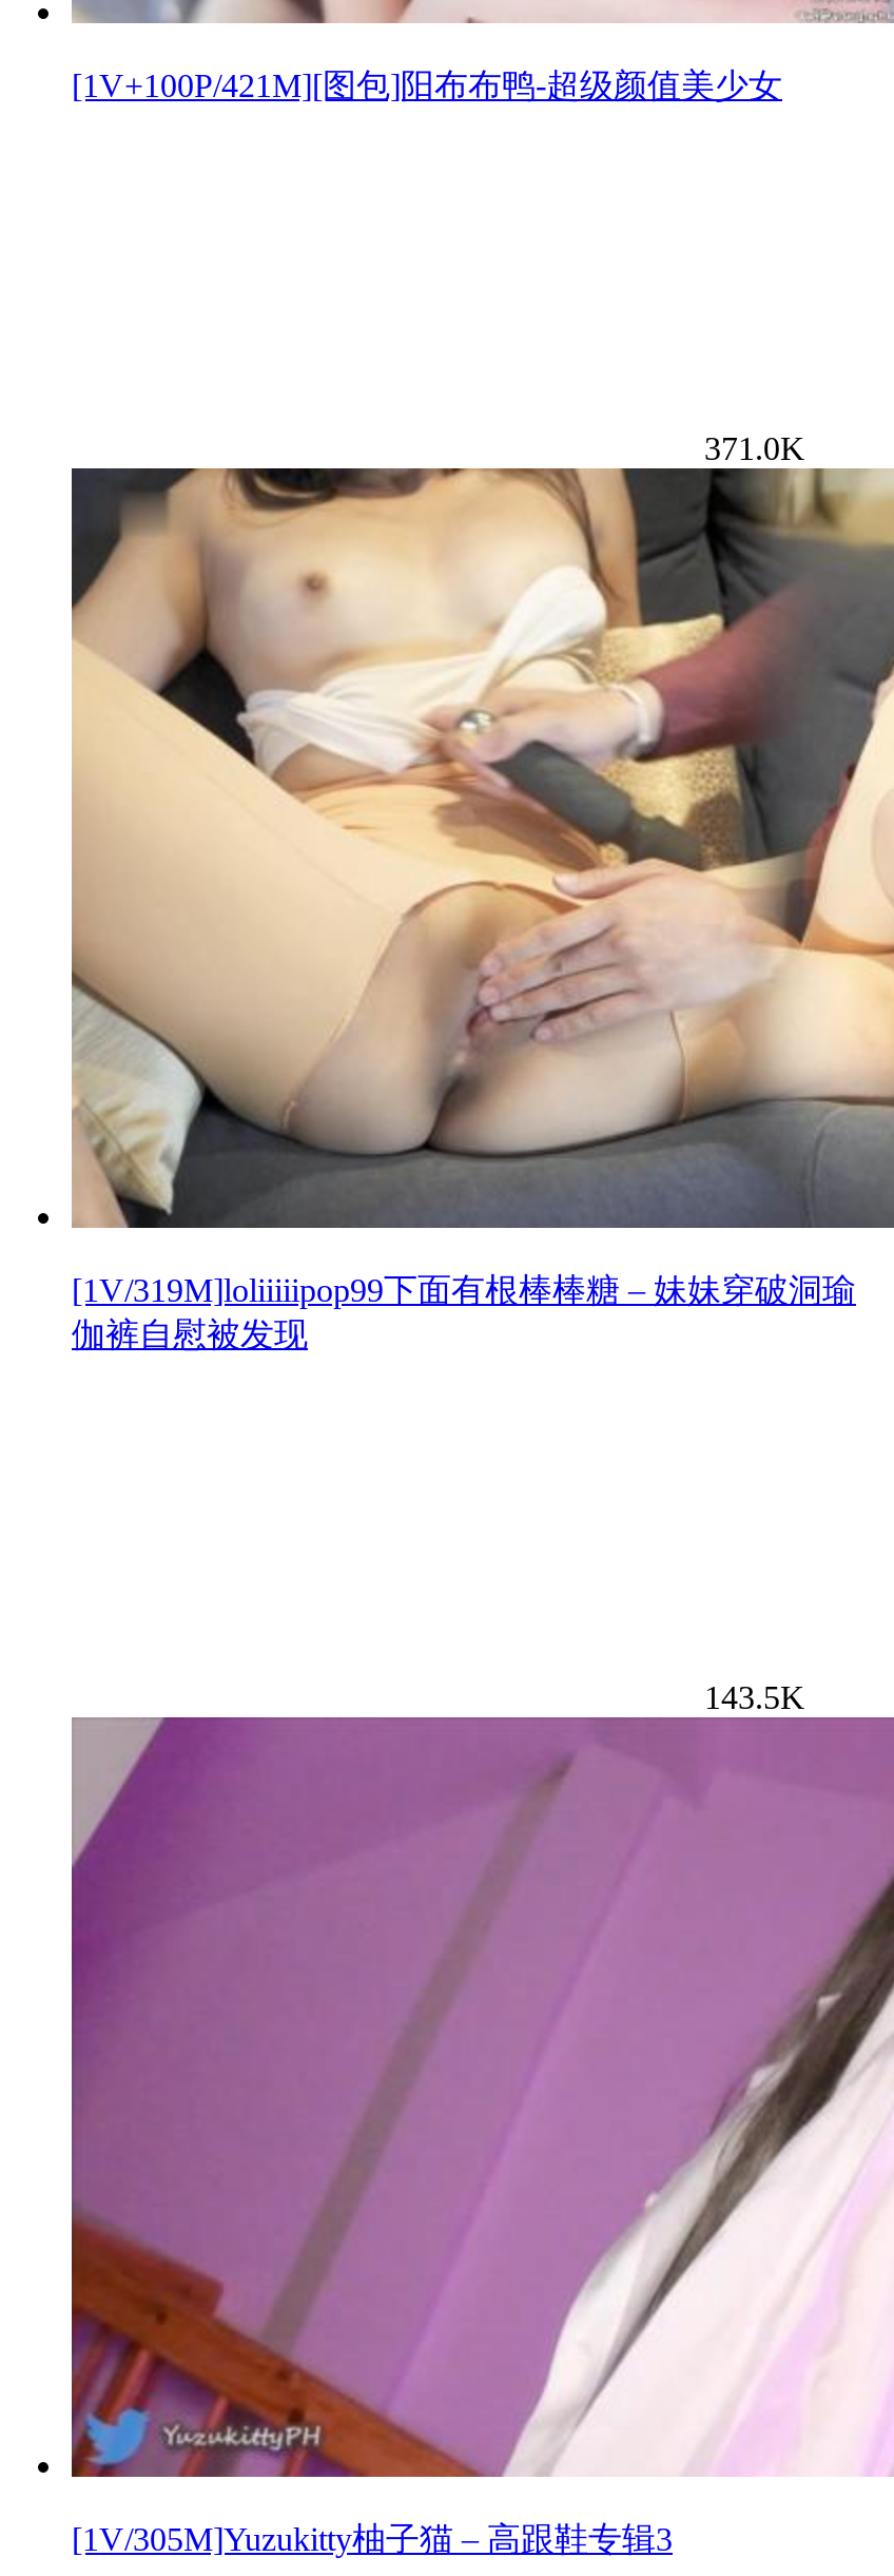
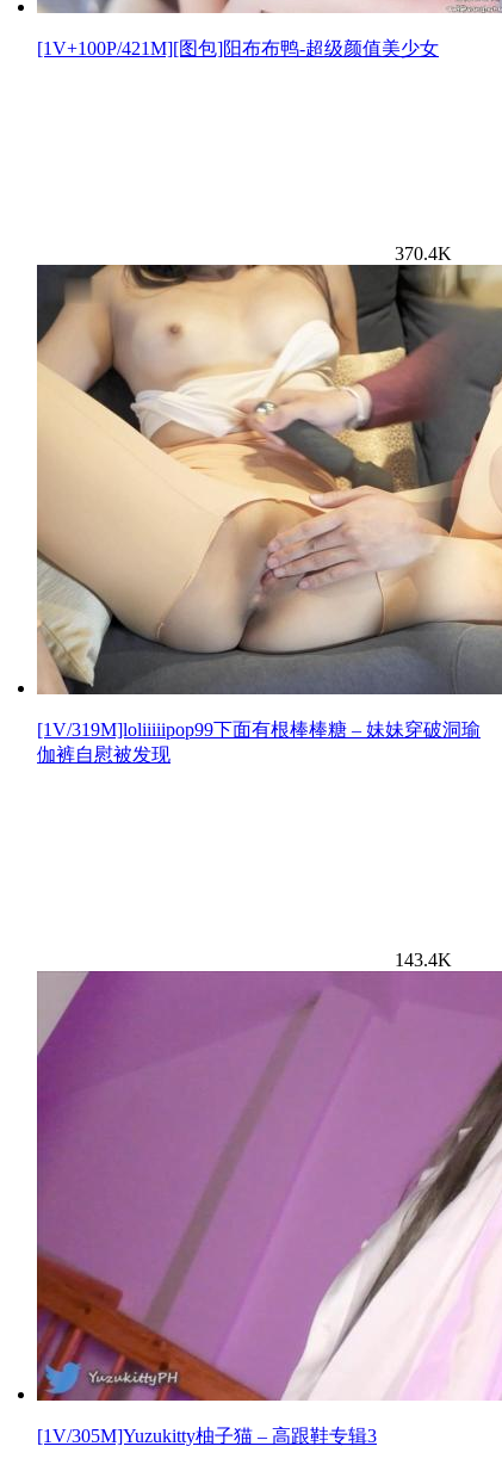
- 371.0K
+ 370.4K

- 143.5K
+ 143.4K
